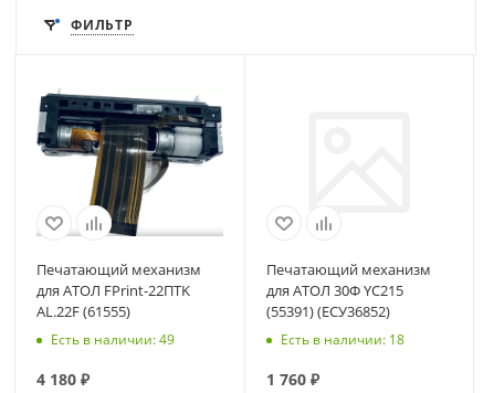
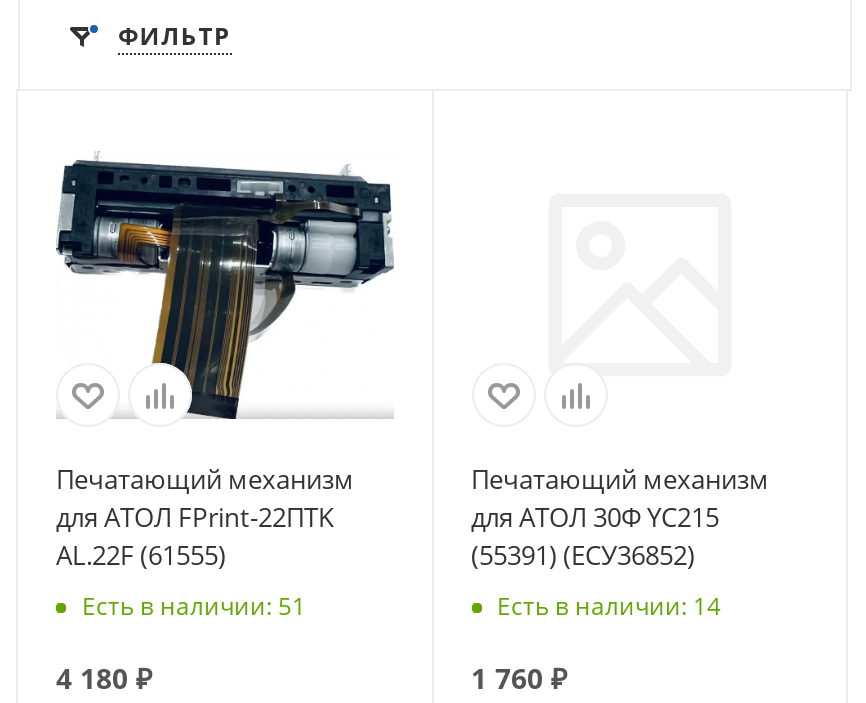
- Есть в наличии: 49
+ Есть в наличии: 51

- Есть в наличии: 18
+ Есть в наличии: 14
